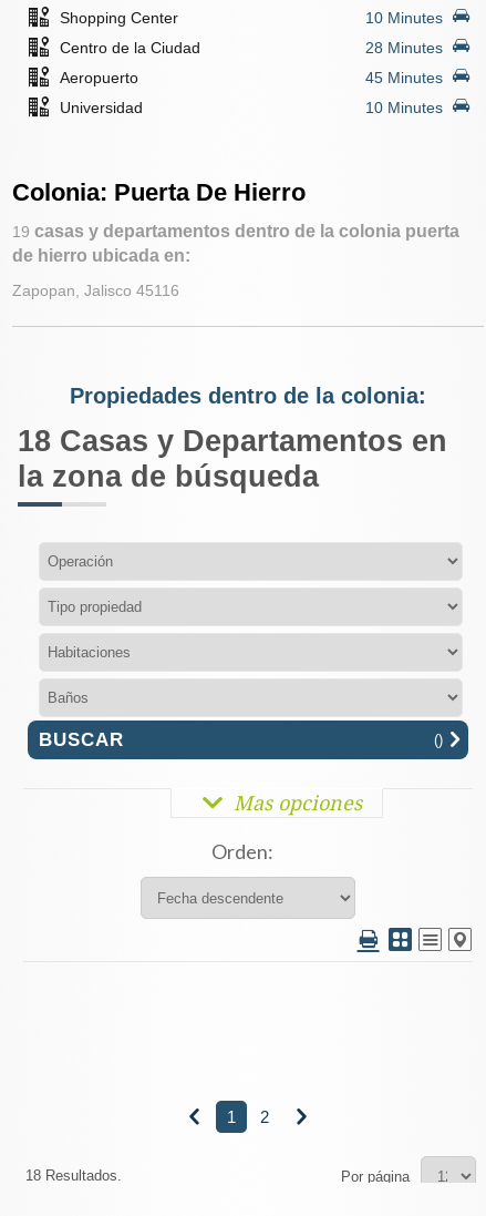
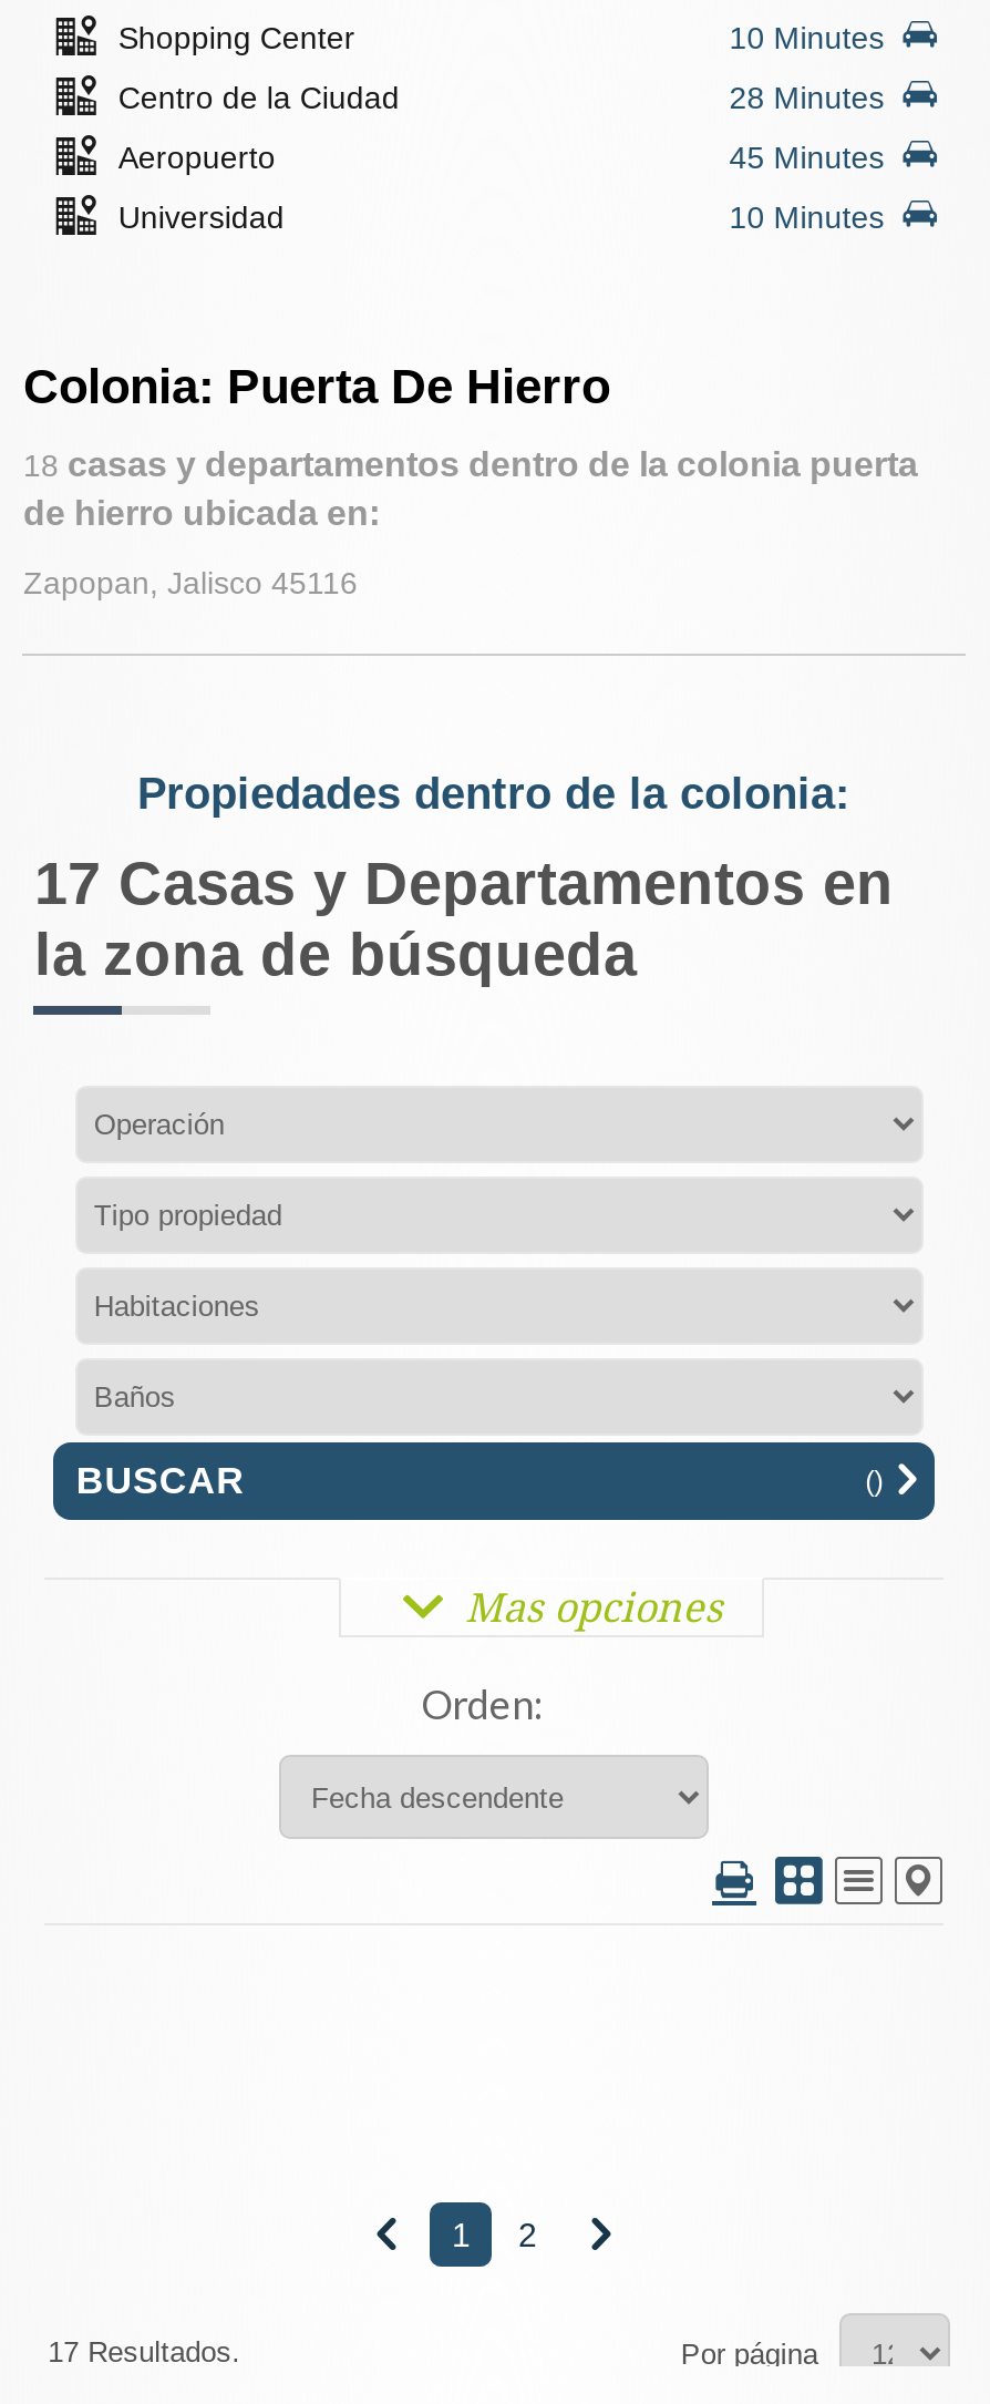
- 19 casas y departamentos dentro de la colonia puerta
+ 18 casas y departamentos dentro de la colonia puerta

- 18 Casas y Departamentos en
+ 17 Casas y Departamentos en

- 18 Resultados.
+ 17 Resultados.
